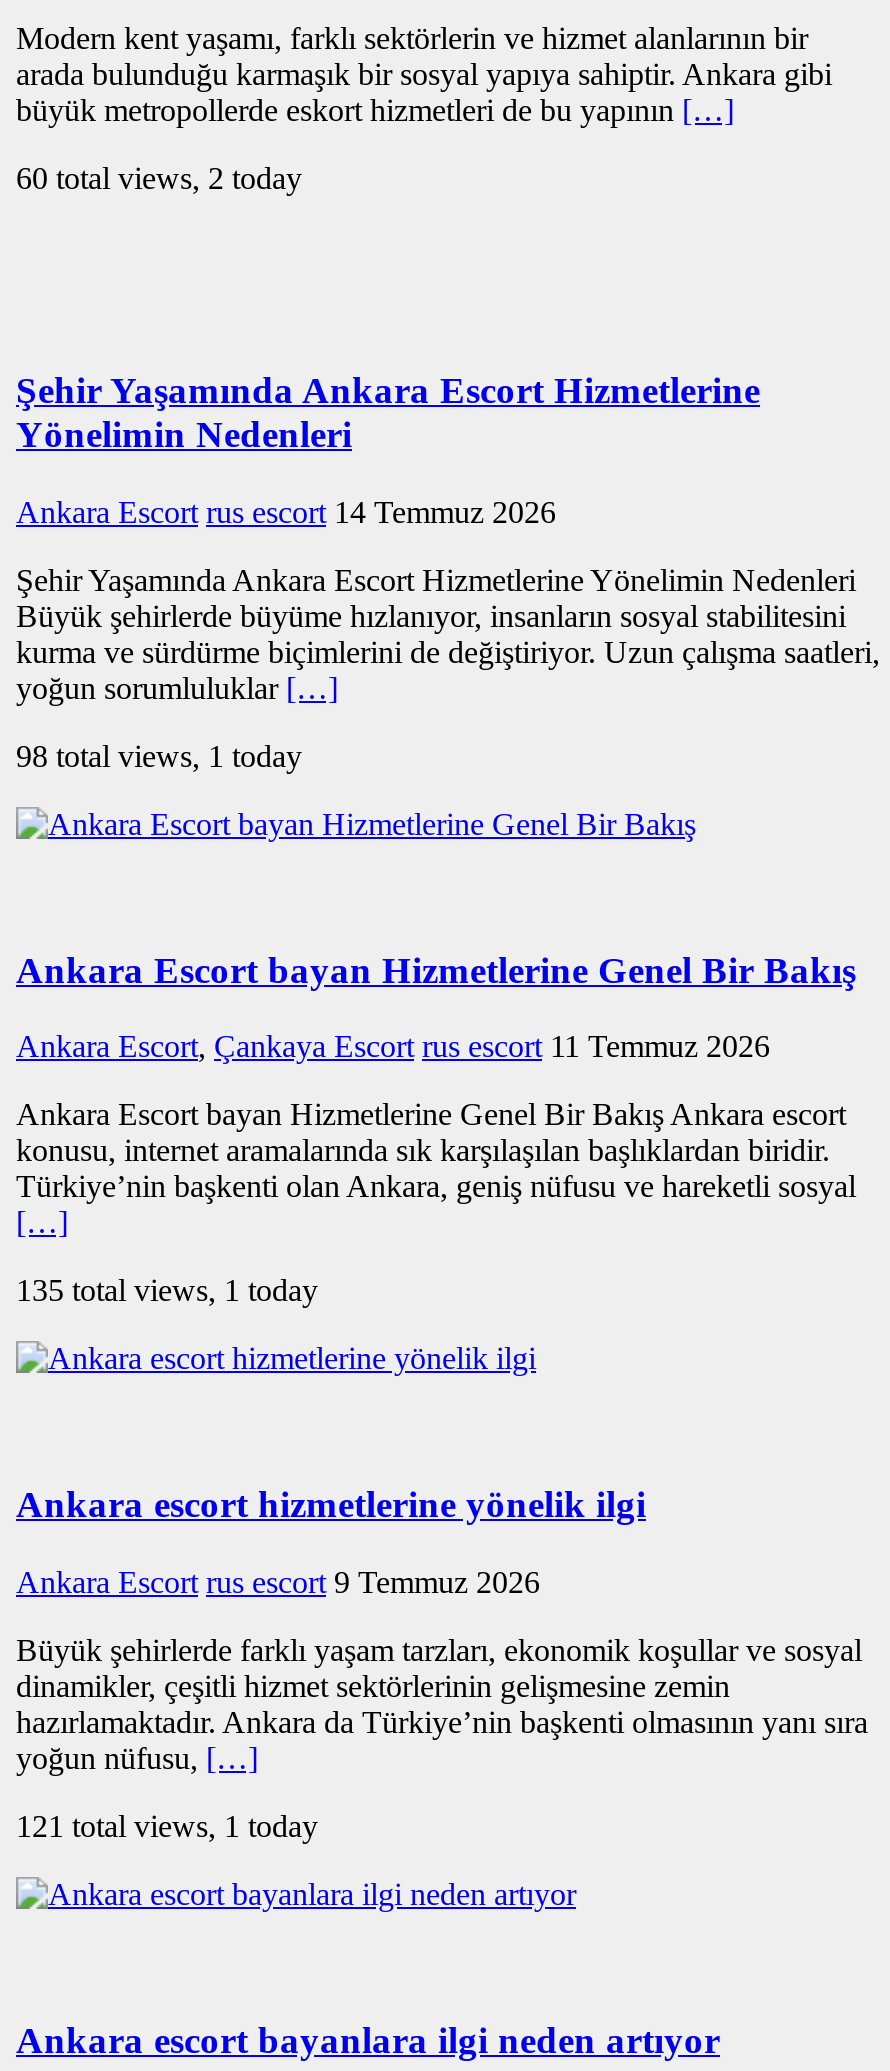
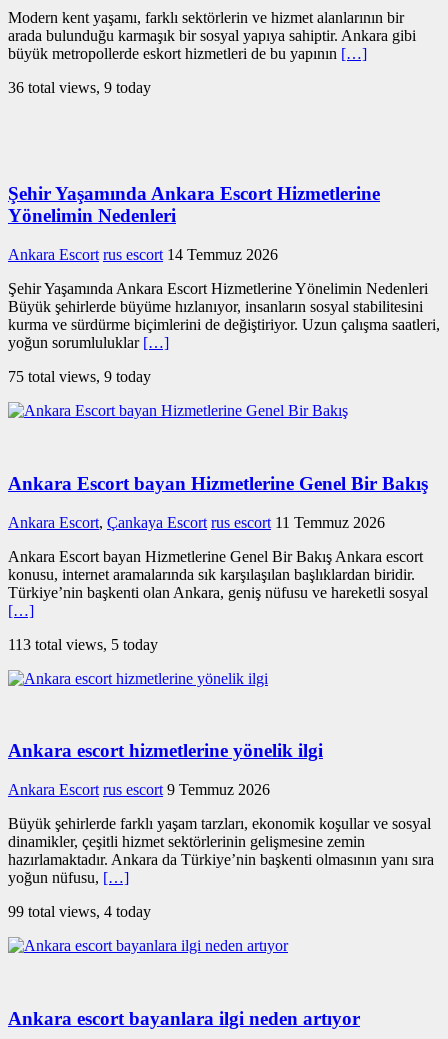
- 60 total views, 2 today
+ 36 total views, 9 today

- 98 total views, 1 today
+ 75 total views, 9 today

- 135 total views, 1 today
+ 113 total views, 5 today

- 121 total views, 1 today
+ 99 total views, 4 today
